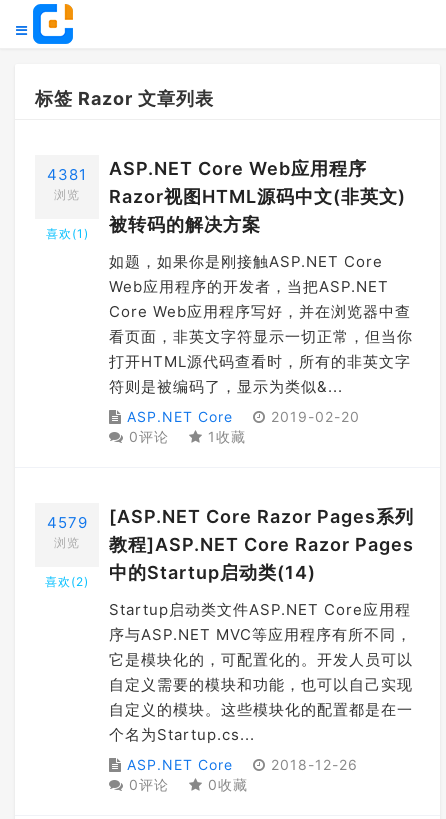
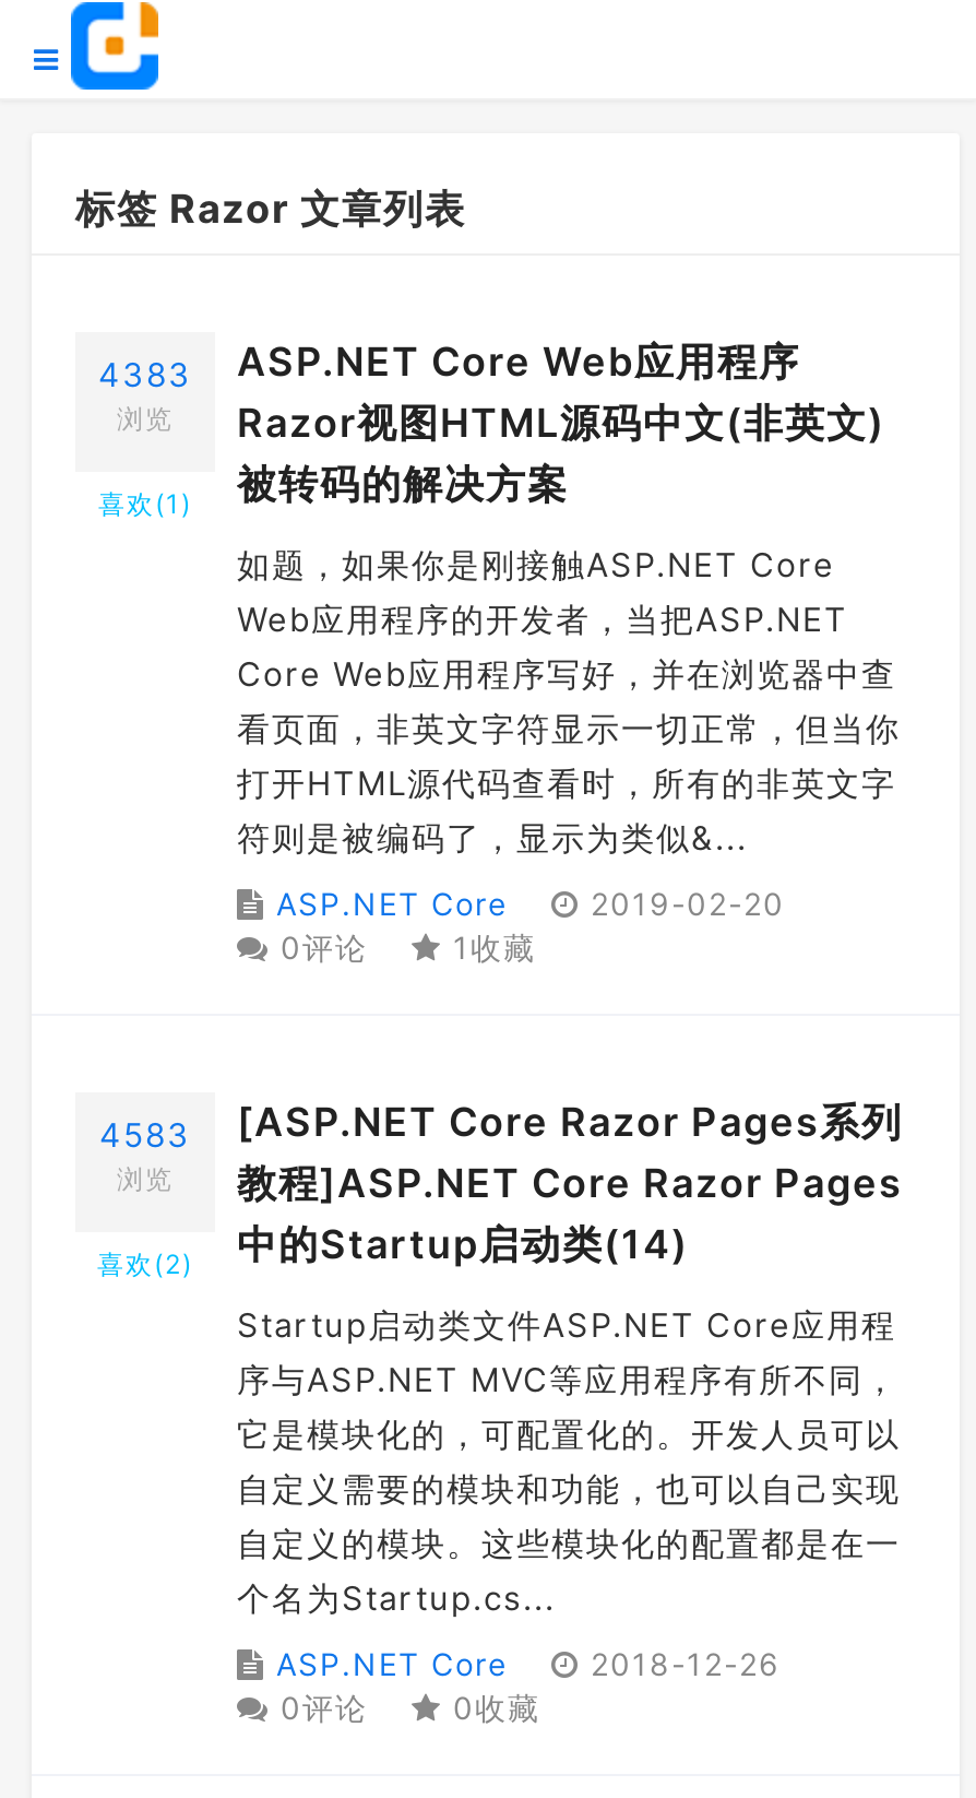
- 4381 ASP.NET Core Web应用程序
+ 4383 ASP.NET Core Web应用程序

- 4579 [ASP.NET Core Razor Pages系列
+ 4583 [ASP.NET Core Razor Pages系列
